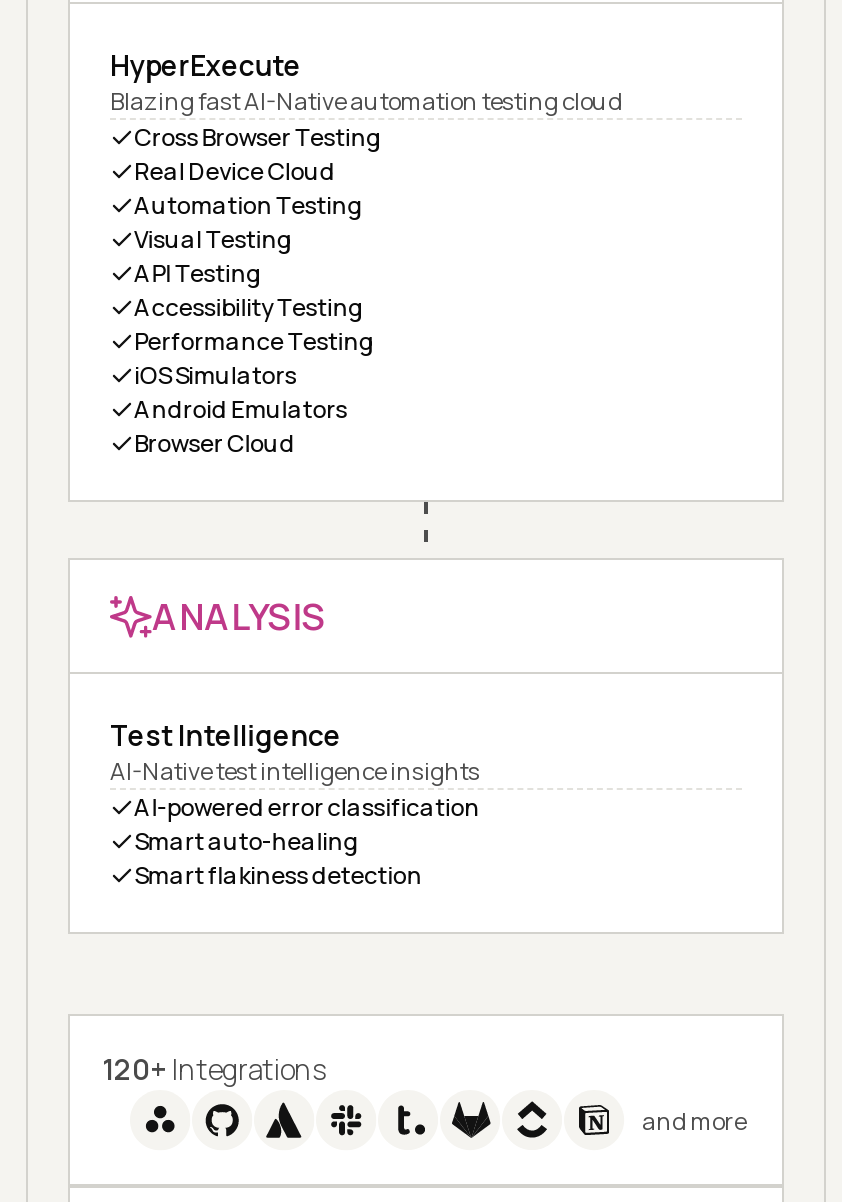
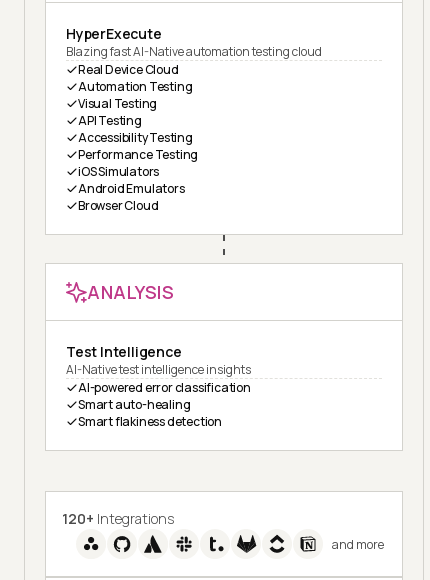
- Cross Browser Testing
